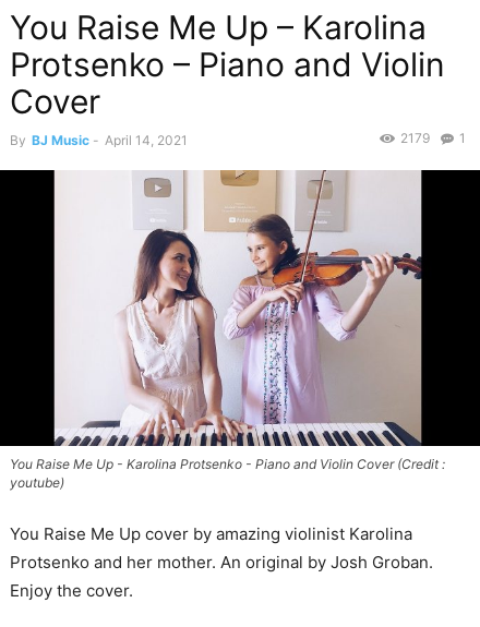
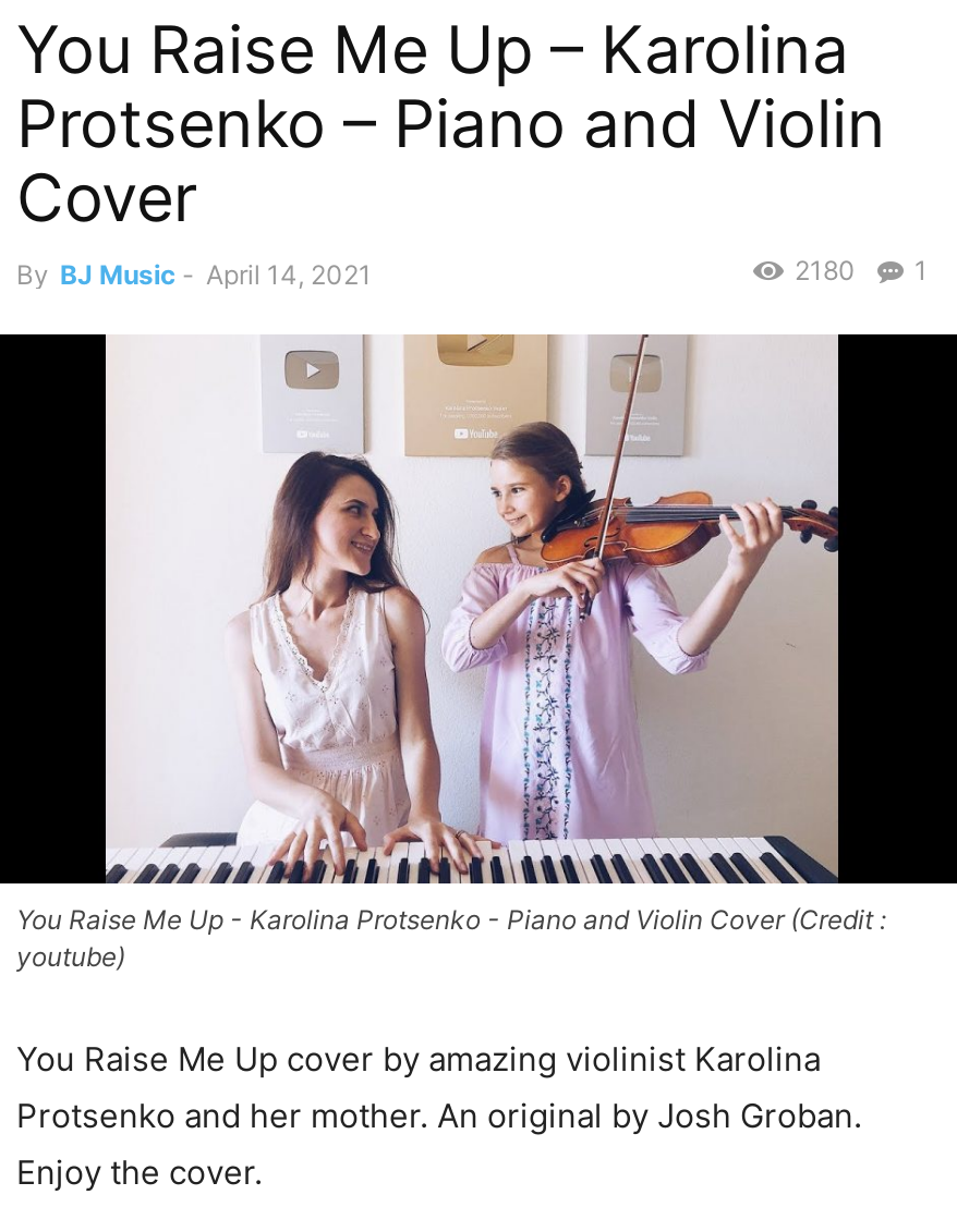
- 2179 1
+ 2180 1
